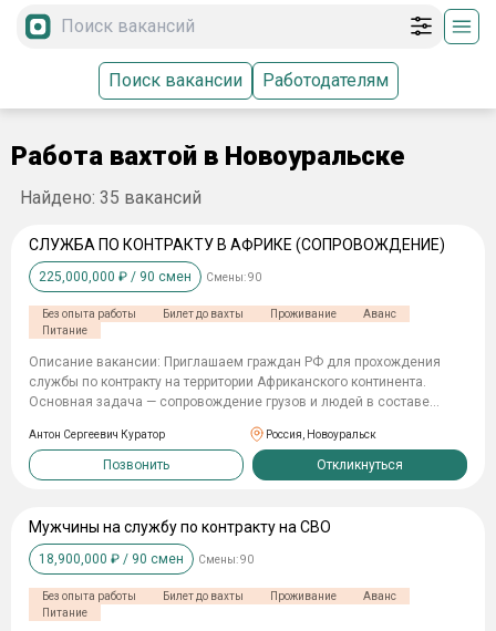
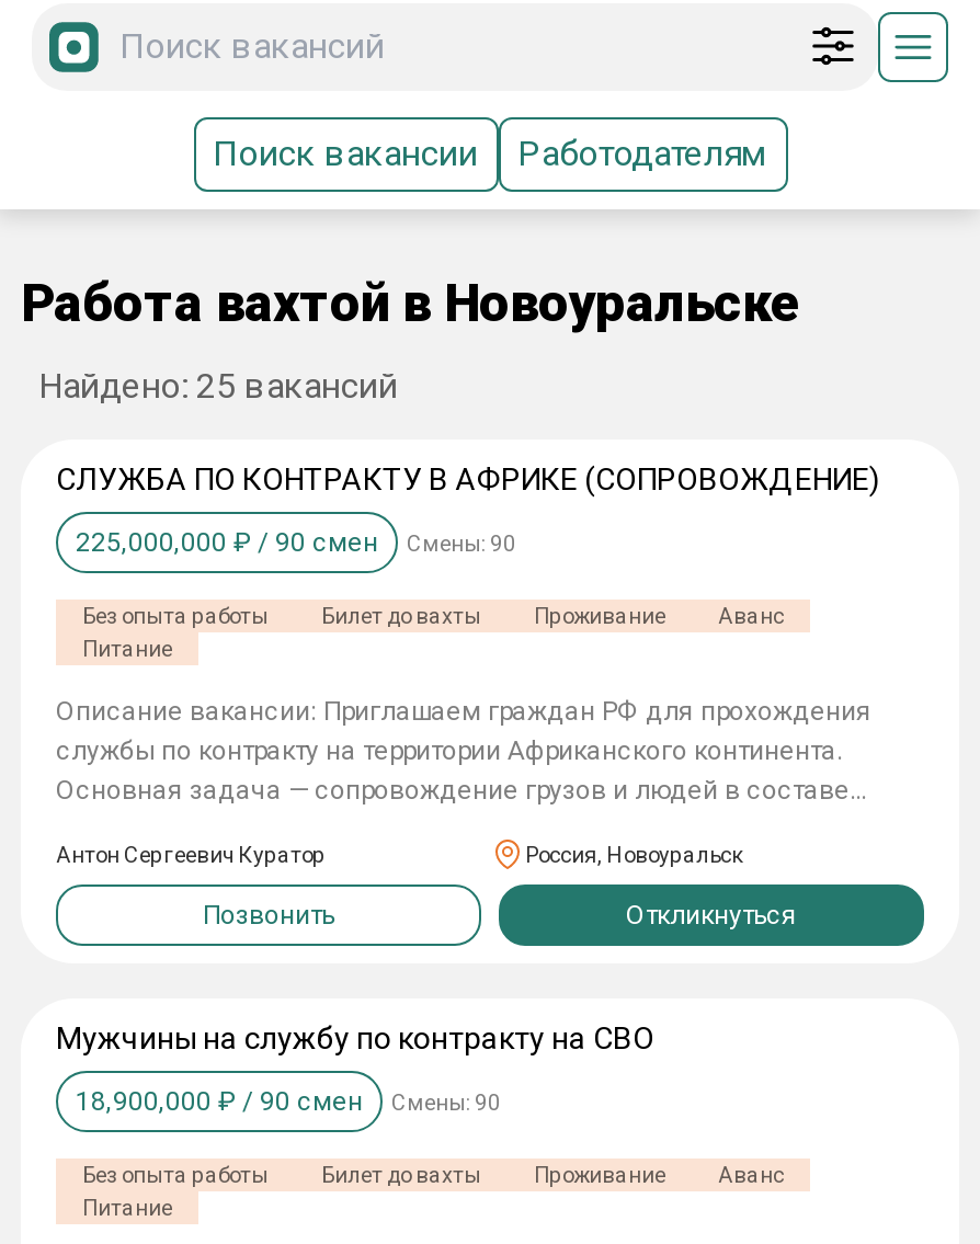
- Найдено: 35 вакансий
+ Найдено: 25 вакансий
